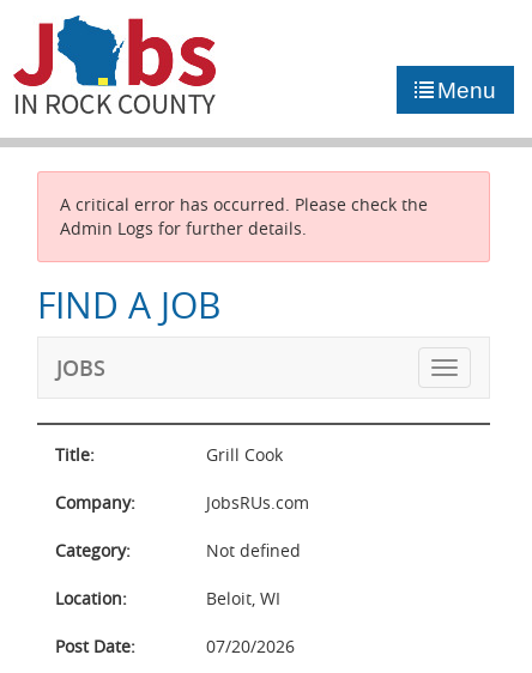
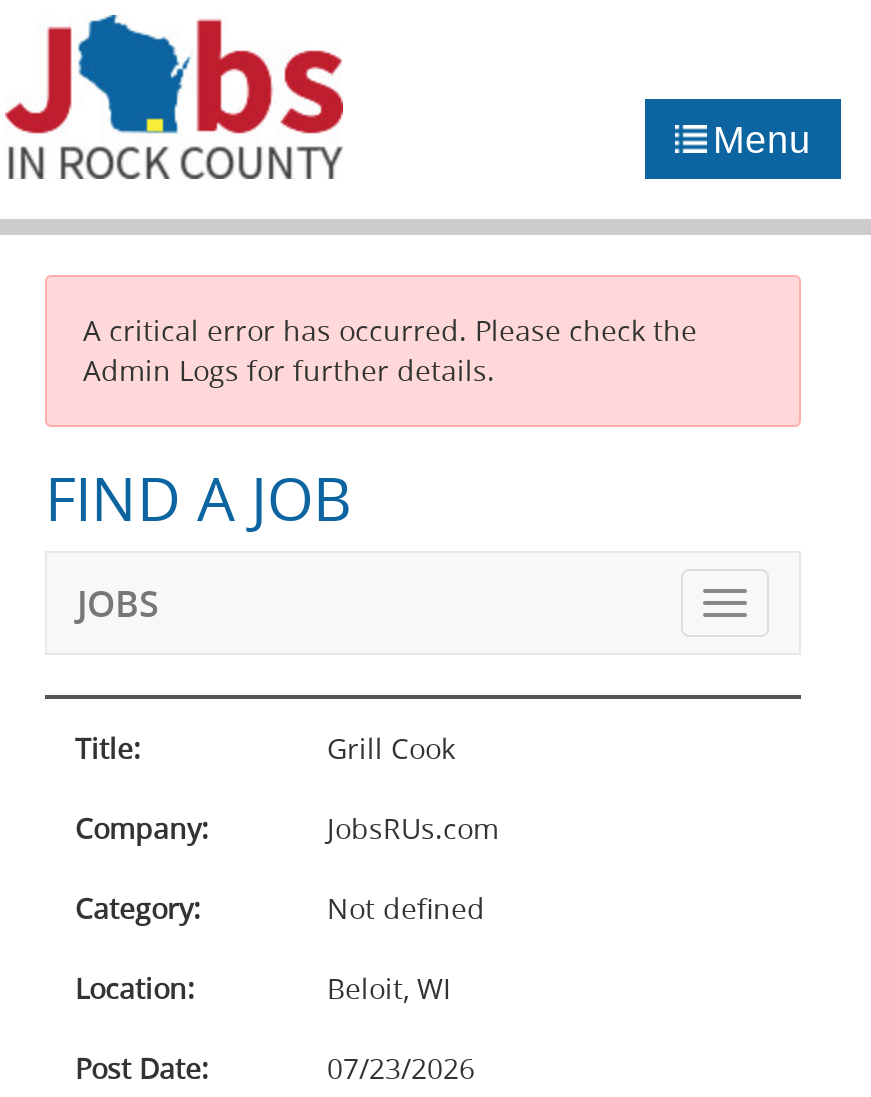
- 07/20/2026
+ 07/23/2026
